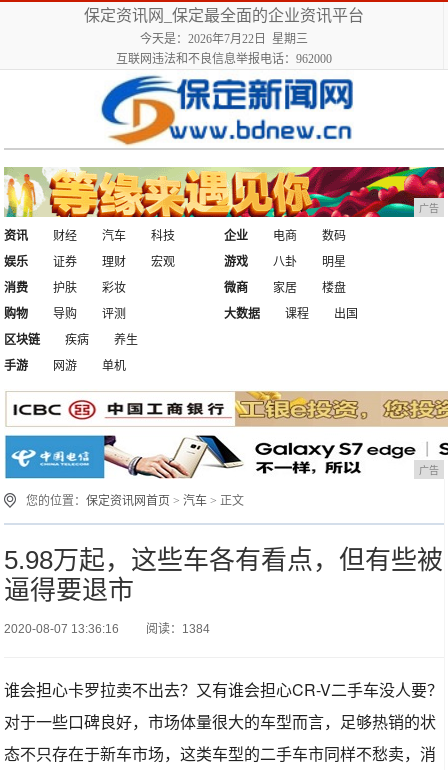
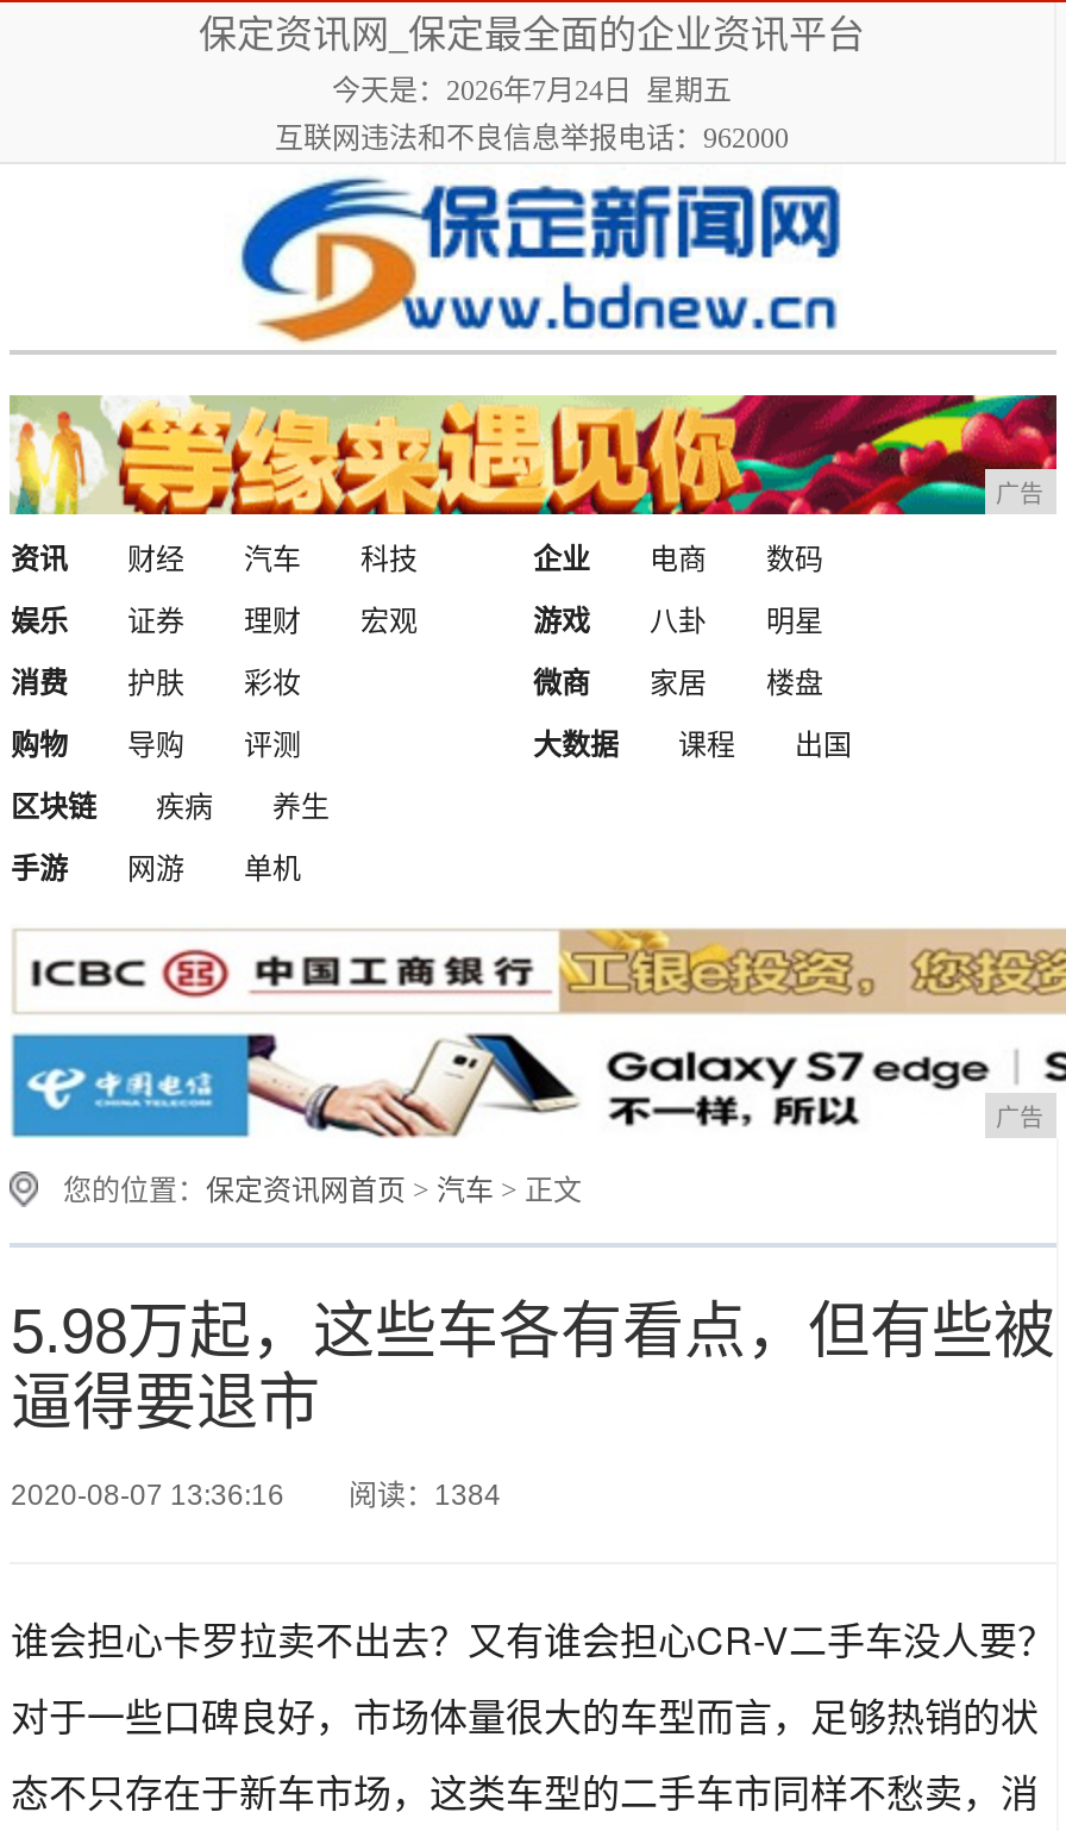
- 今天是：2026年7月22日 星期三
+ 今天是：2026年7月24日 星期五
